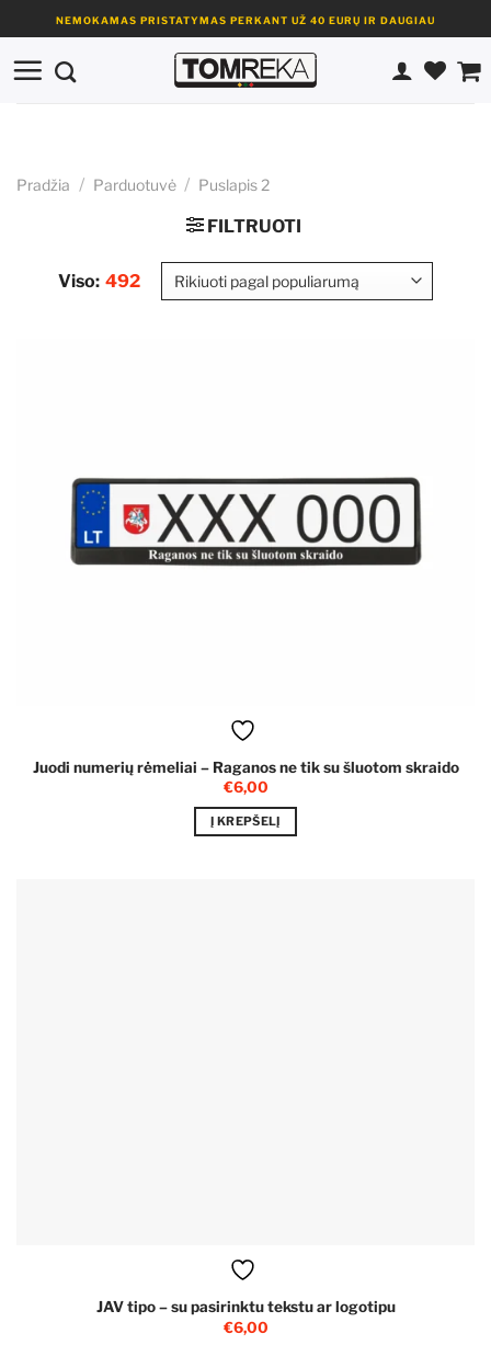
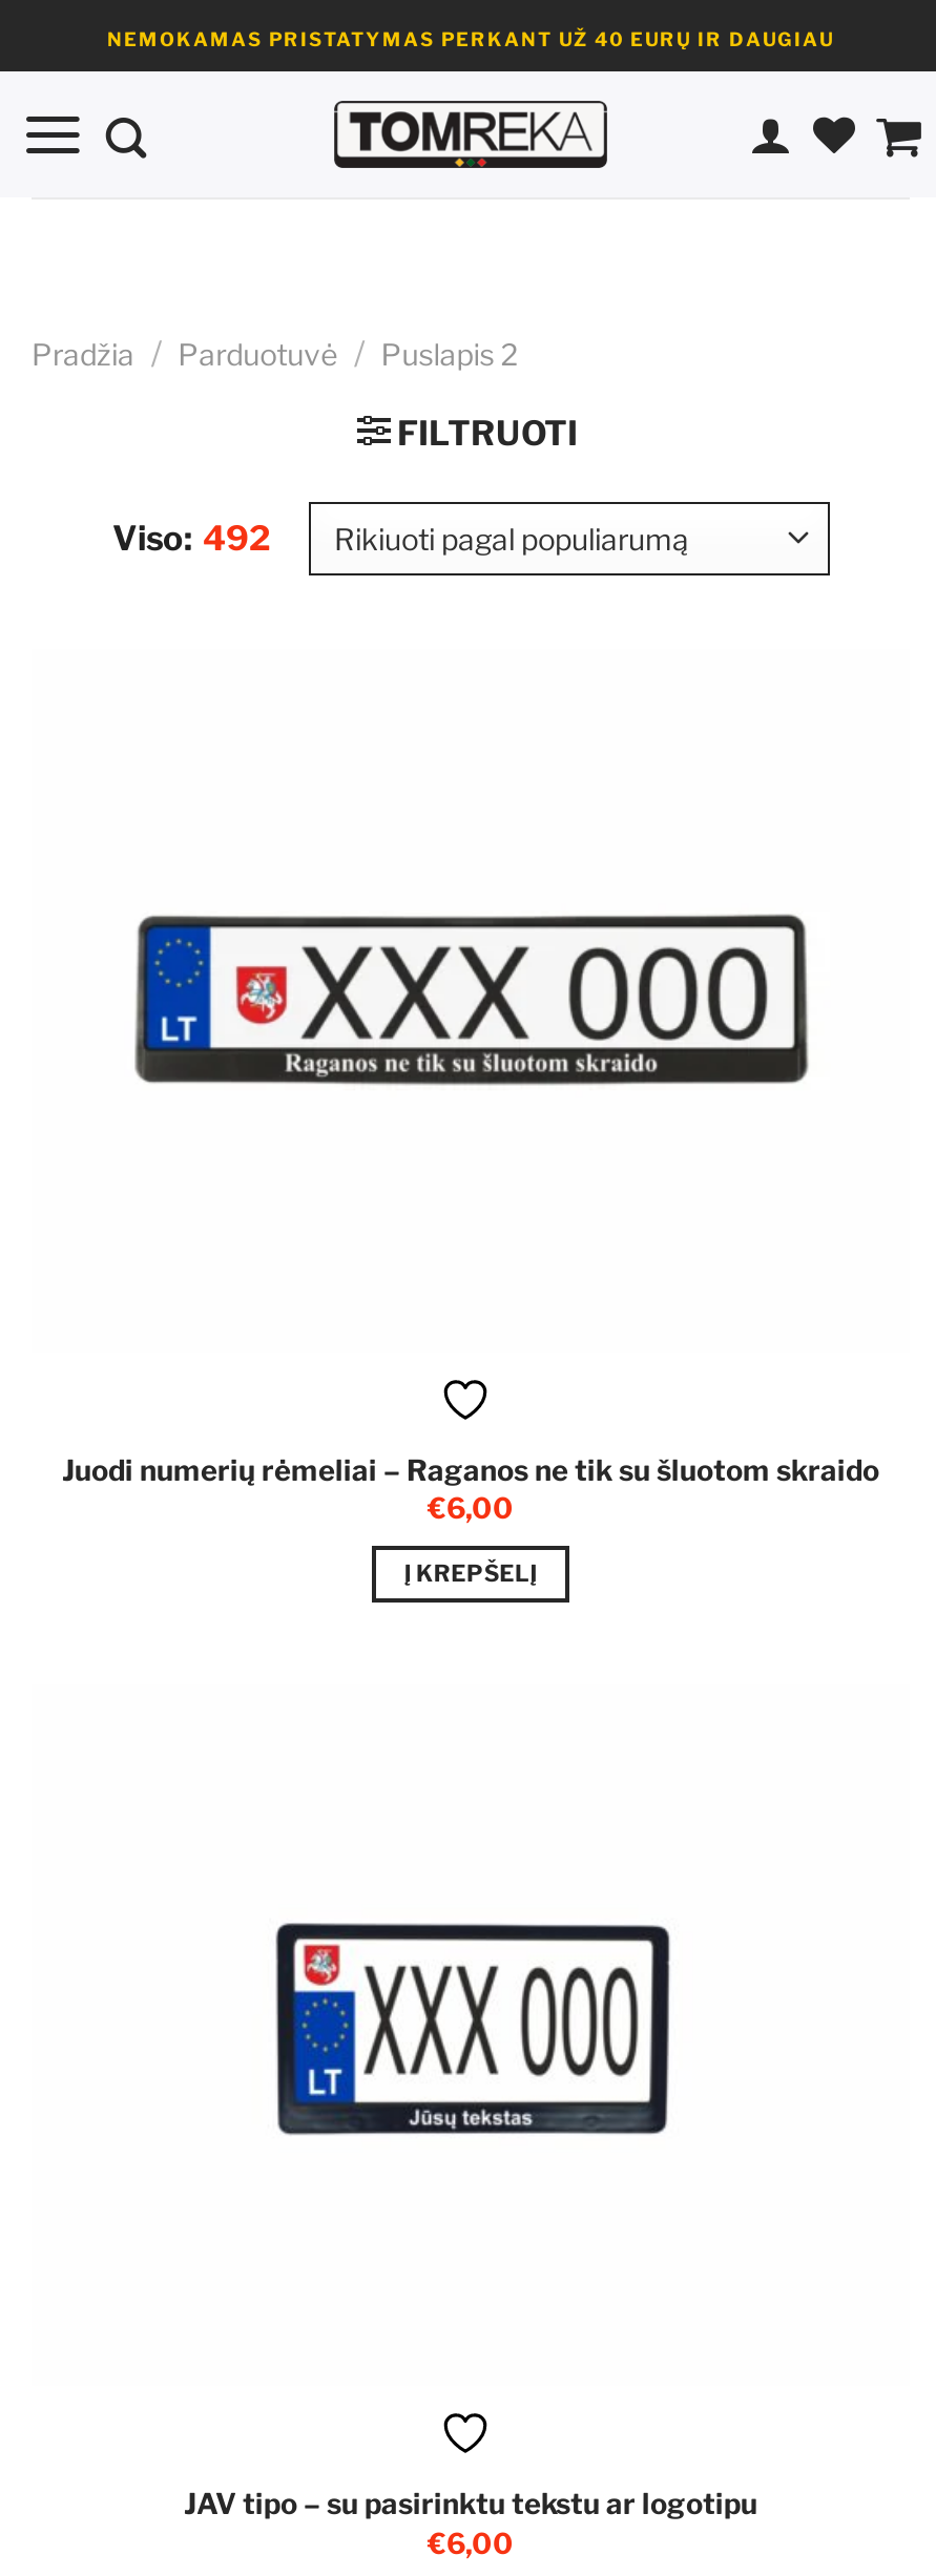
+ [image]
